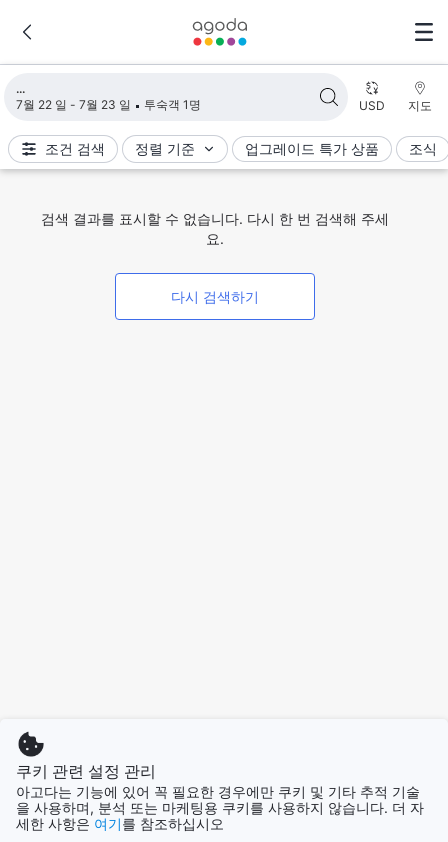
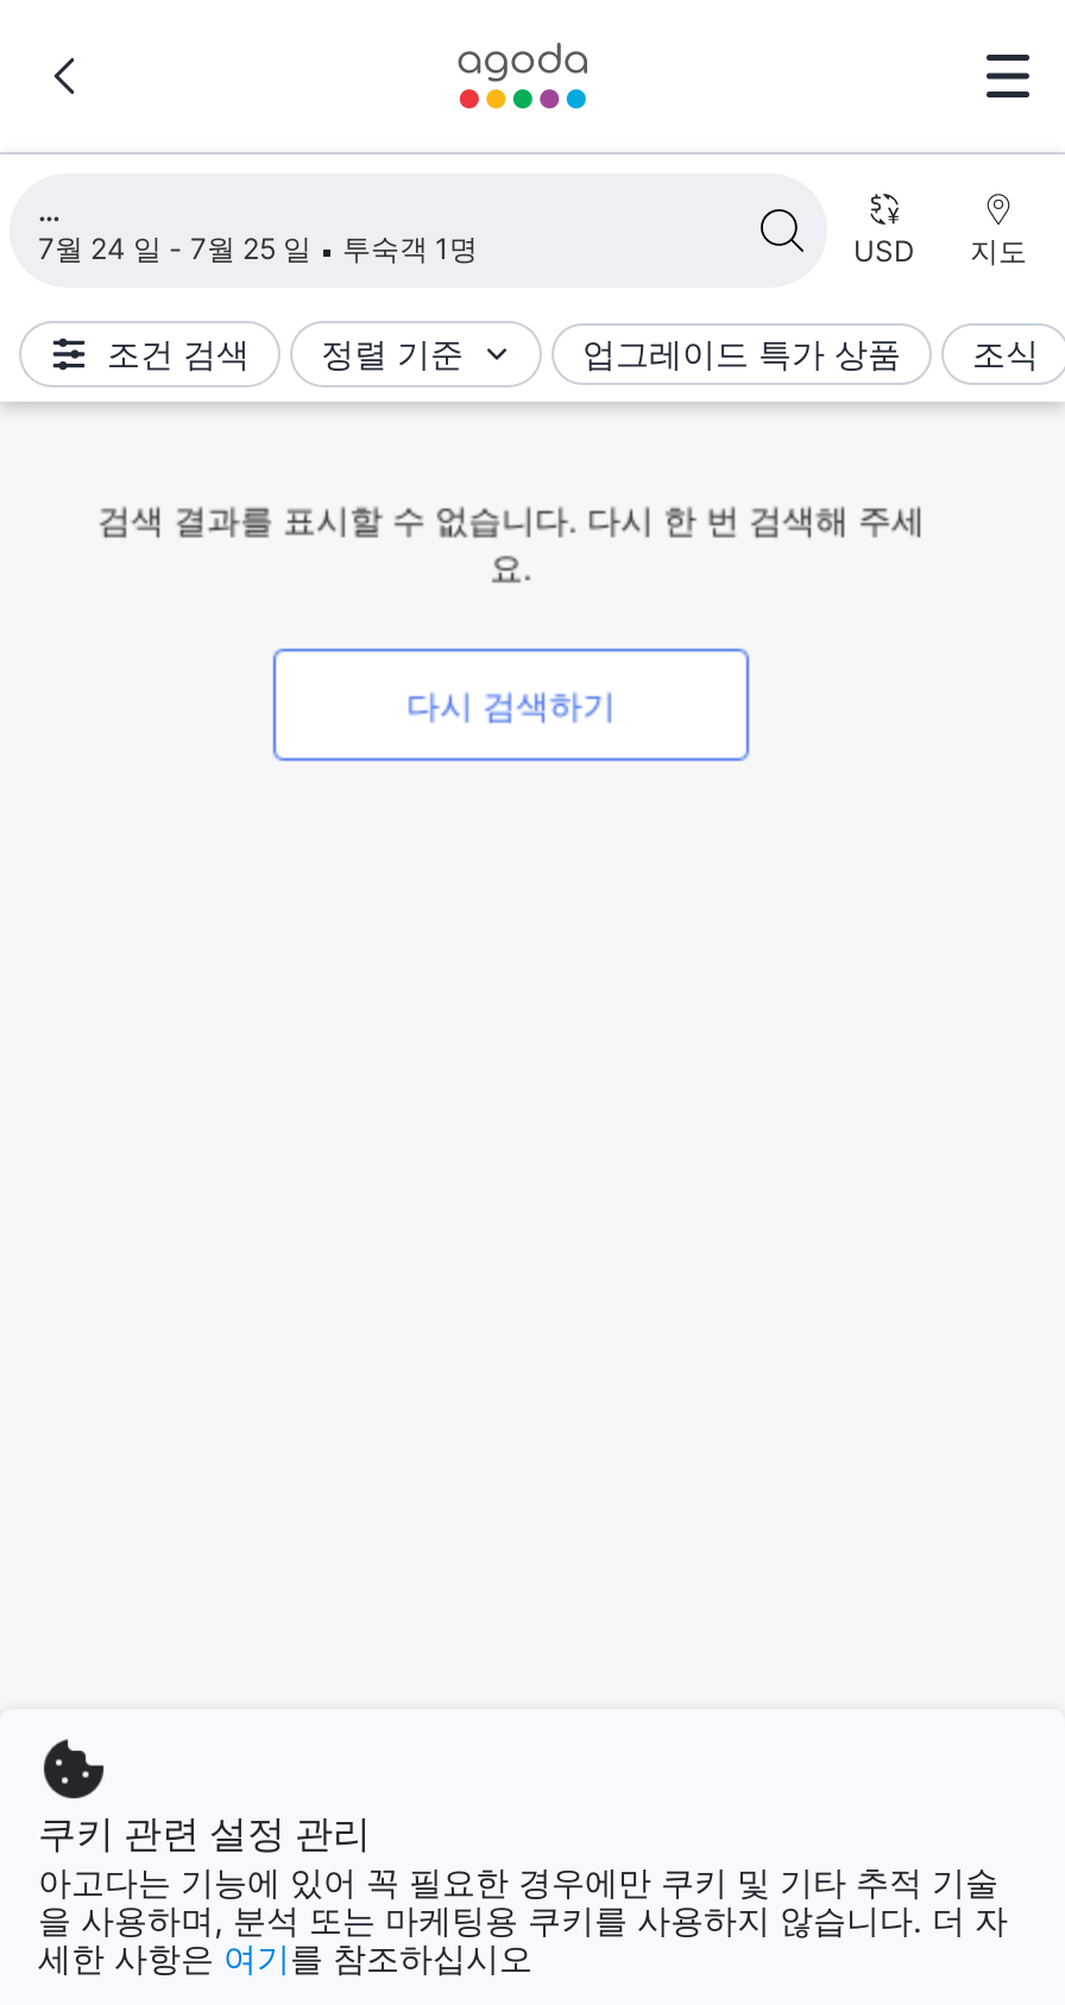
- 7월 22 일 - 7월 23 일 투숙객 1명
+ 7월 24 일 - 7월 25 일 투숙객 1명
